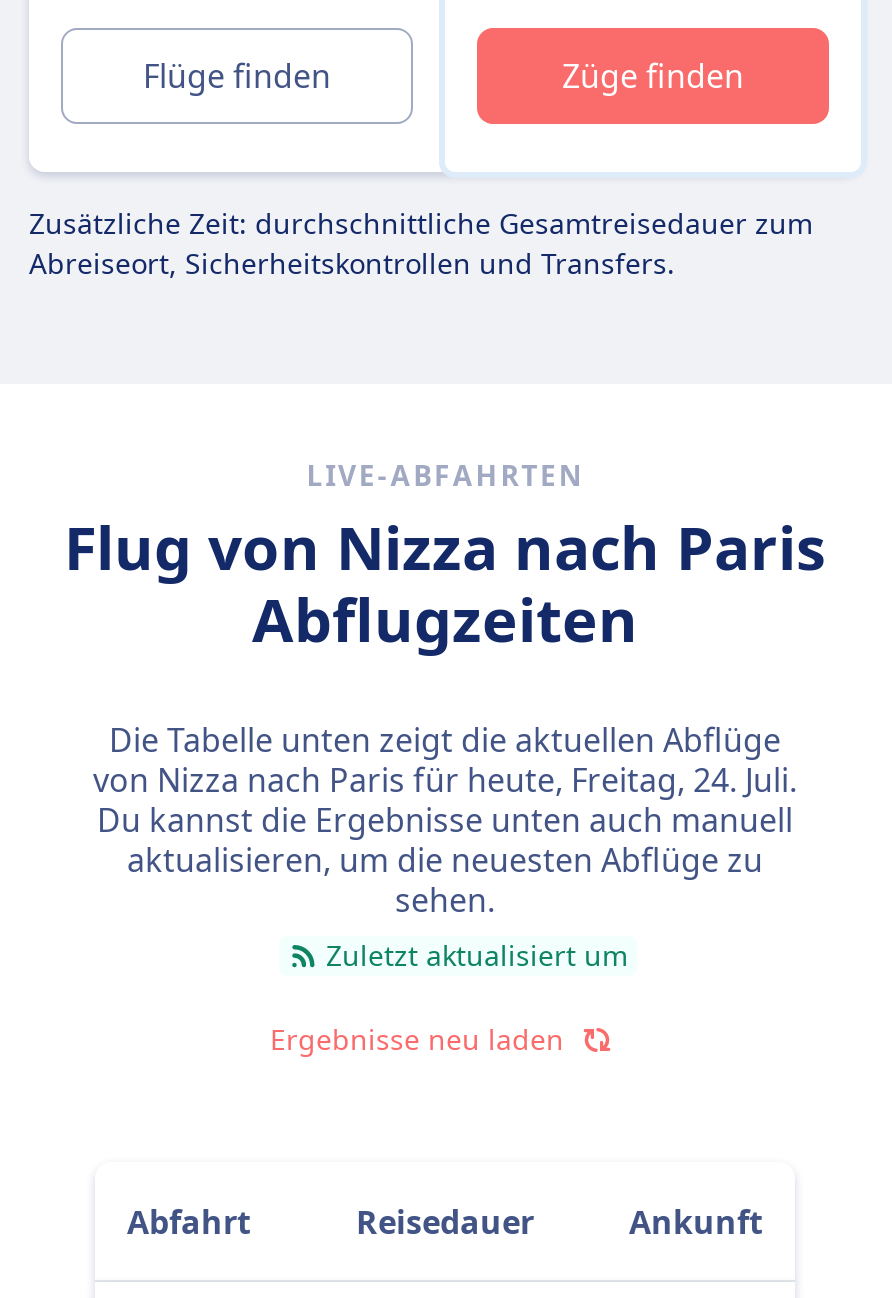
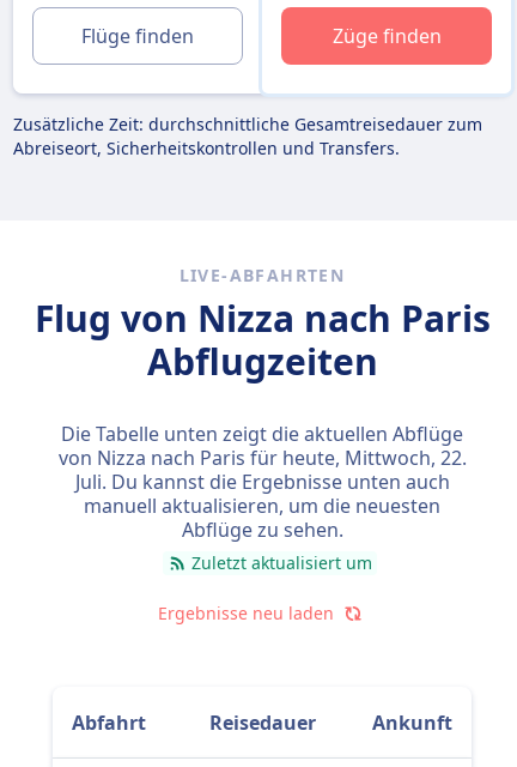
- von Nizza nach Paris für heute, Freitag, 24. Juli.
- Du kannst die Ergebnisse unten auch manuell
- aktualisieren, um die neuesten Abflüge zu
- sehen.
+ von Nizza nach Paris für heute, Mittwoch, 22.
+ Juli. Du kannst die Ergebnisse unten auch
+ manuell aktualisieren, um die neuesten
+ Abflüge zu sehen.
